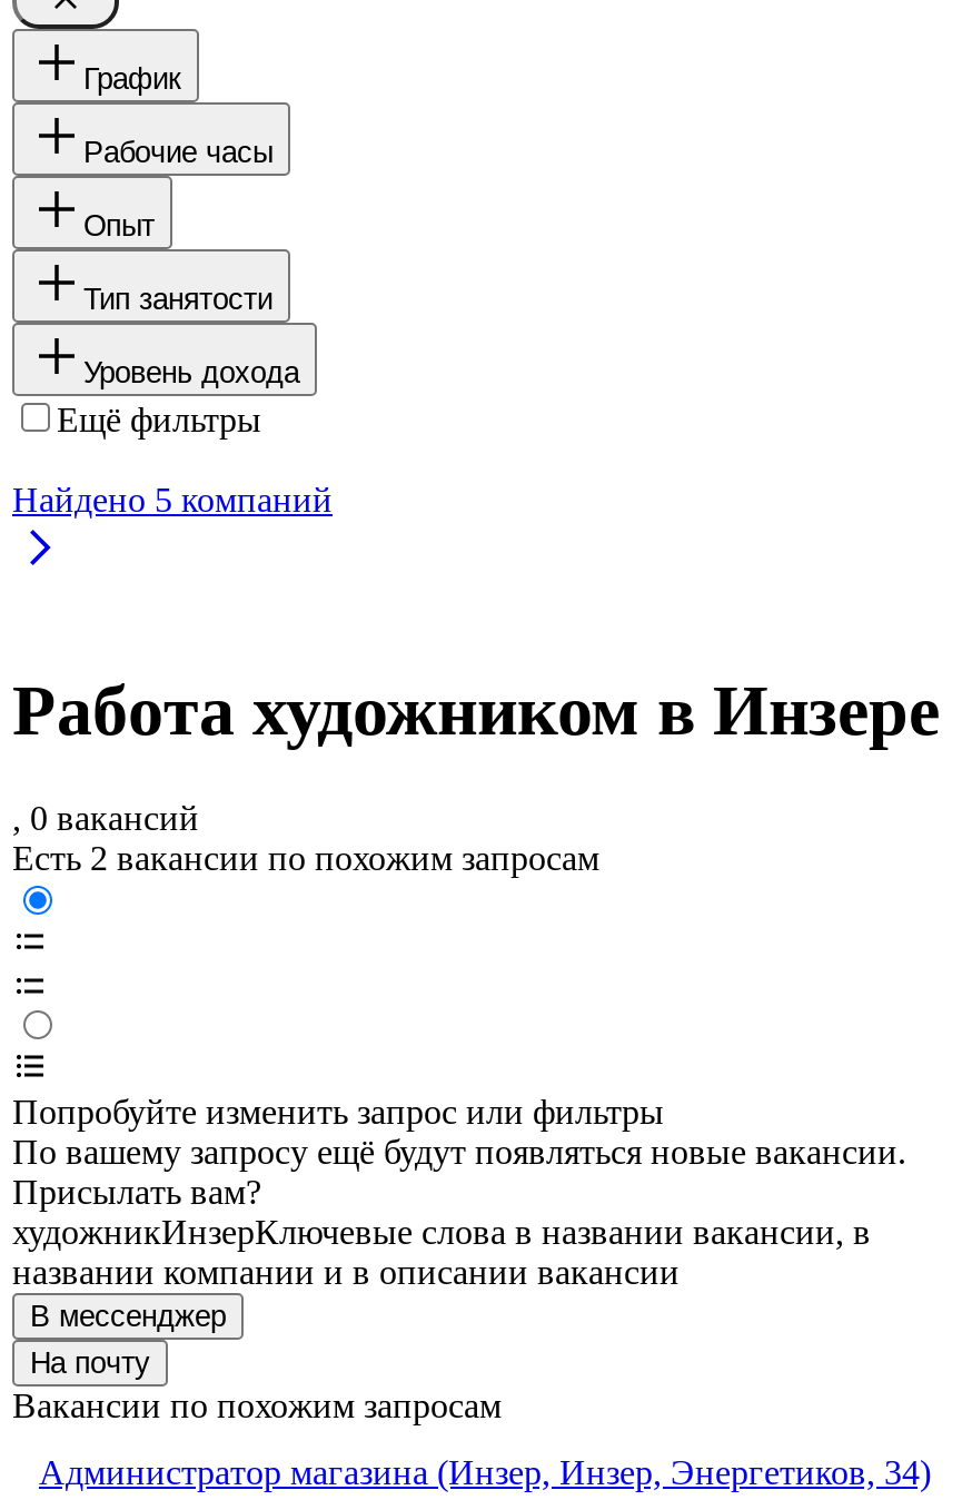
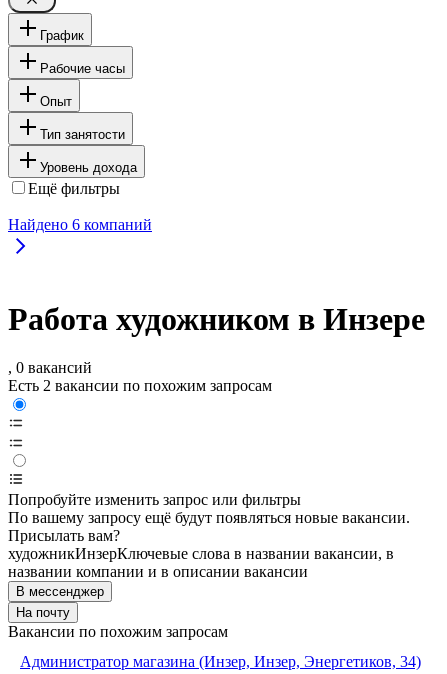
- Найдено 5 компаний
+ Найдено 6 компаний
